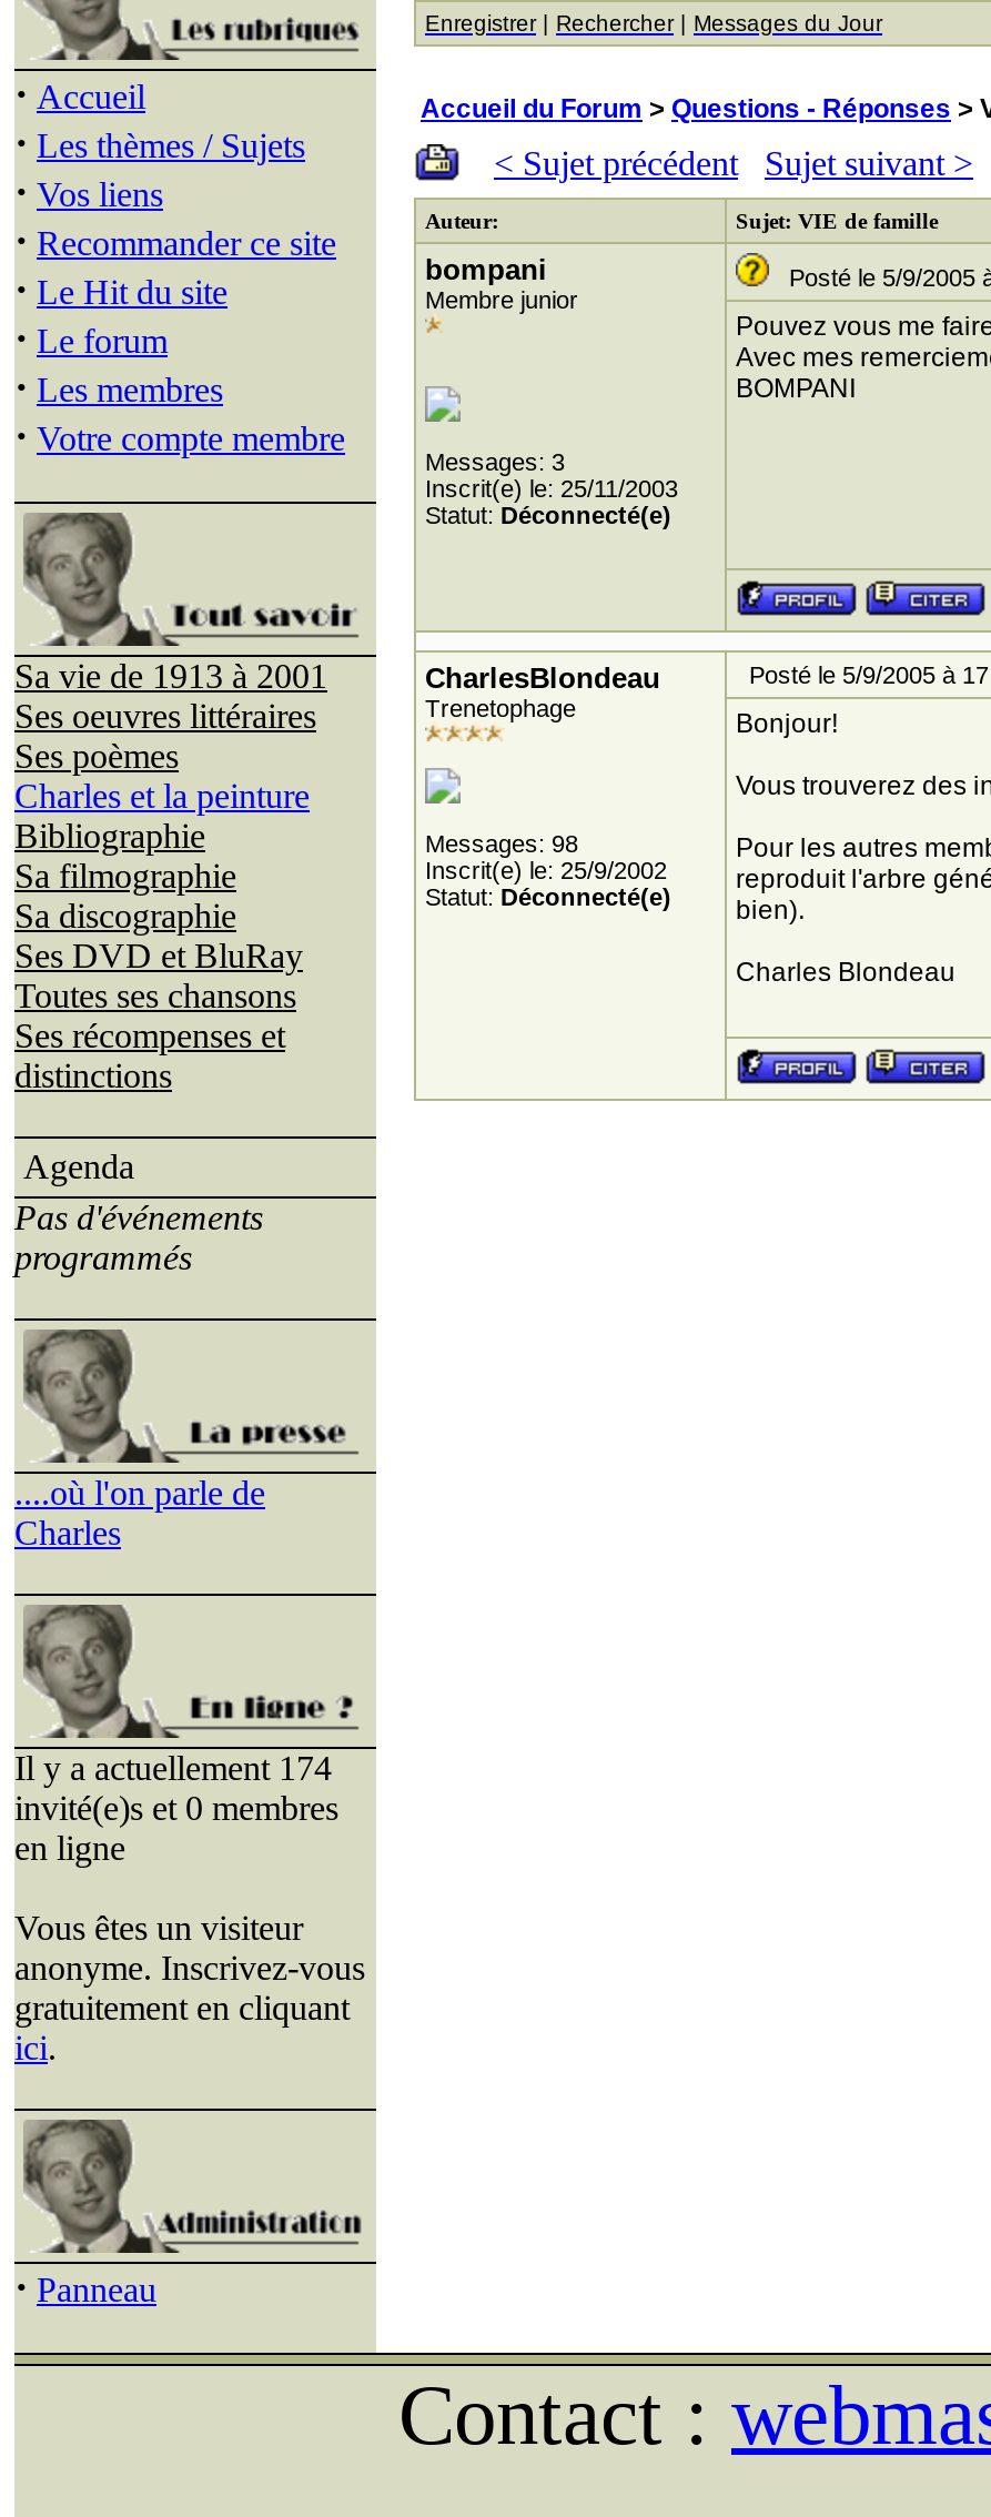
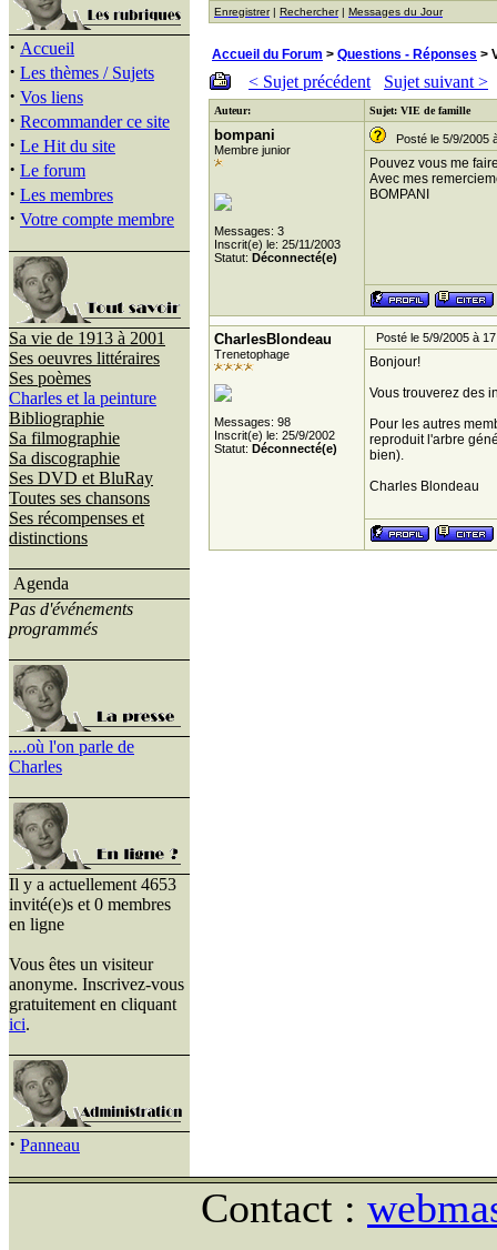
- Il y a actuellement 174
+ Il y a actuellement 4653
